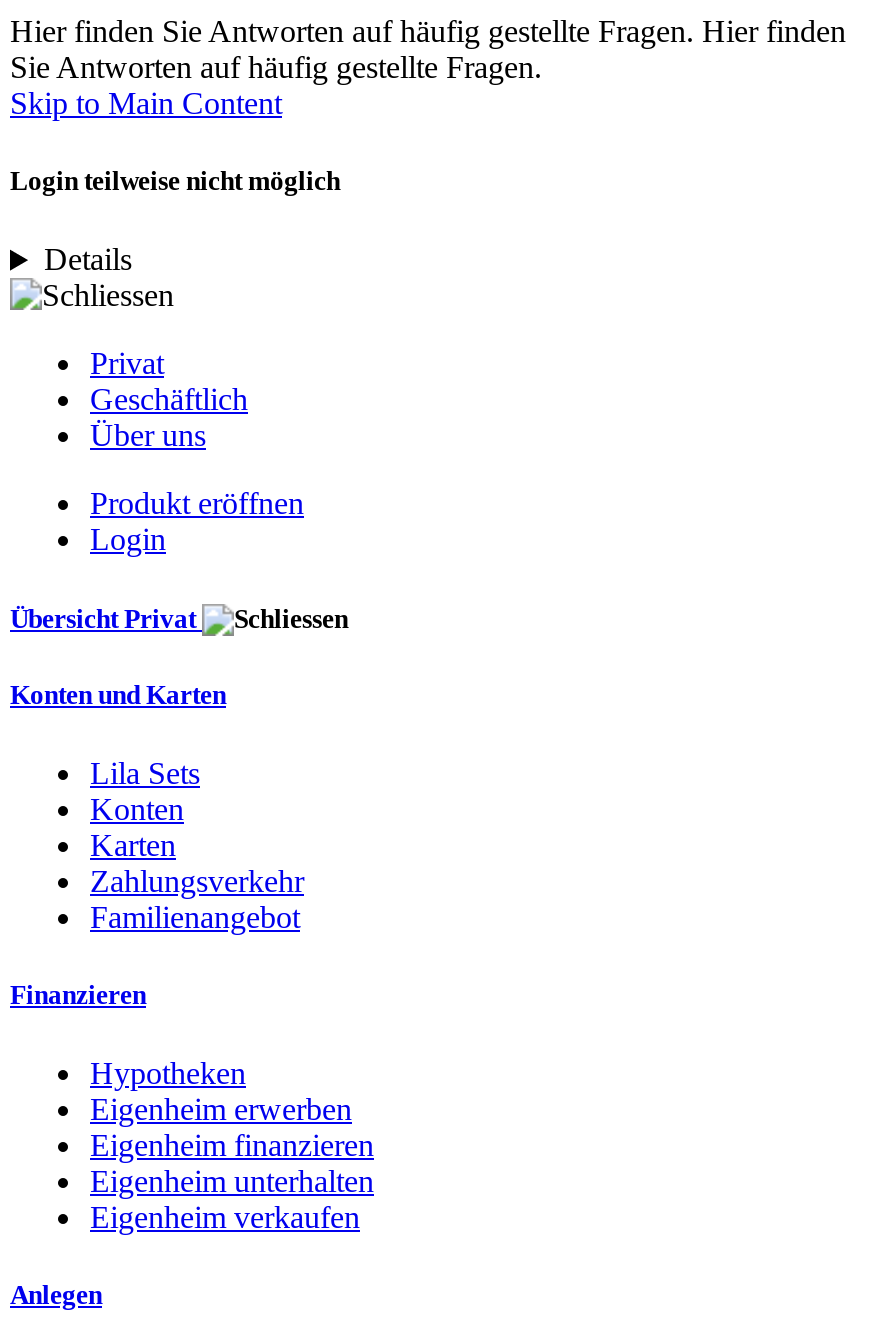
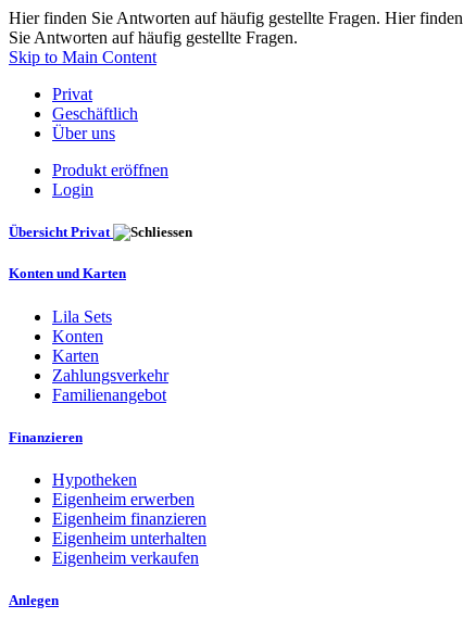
- Login teilweise nicht möglich
- Details
